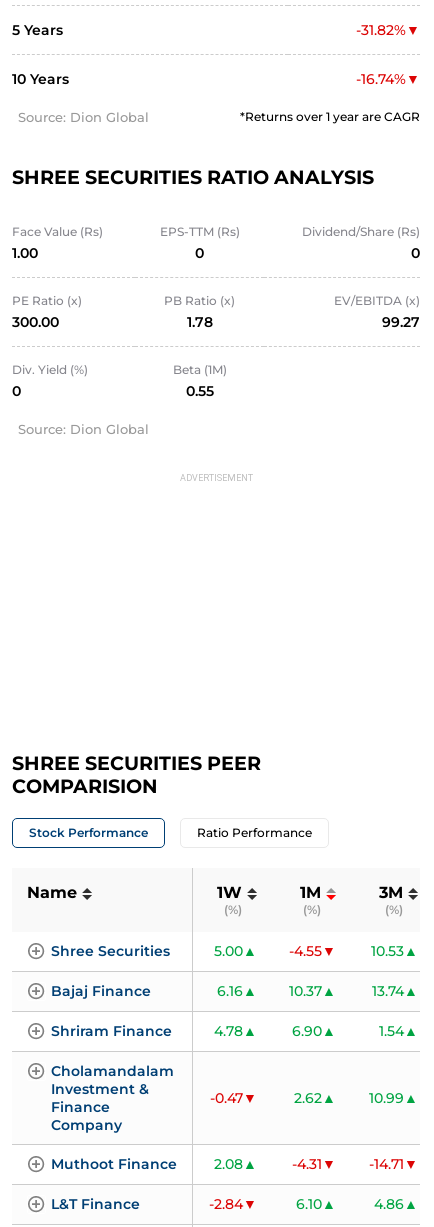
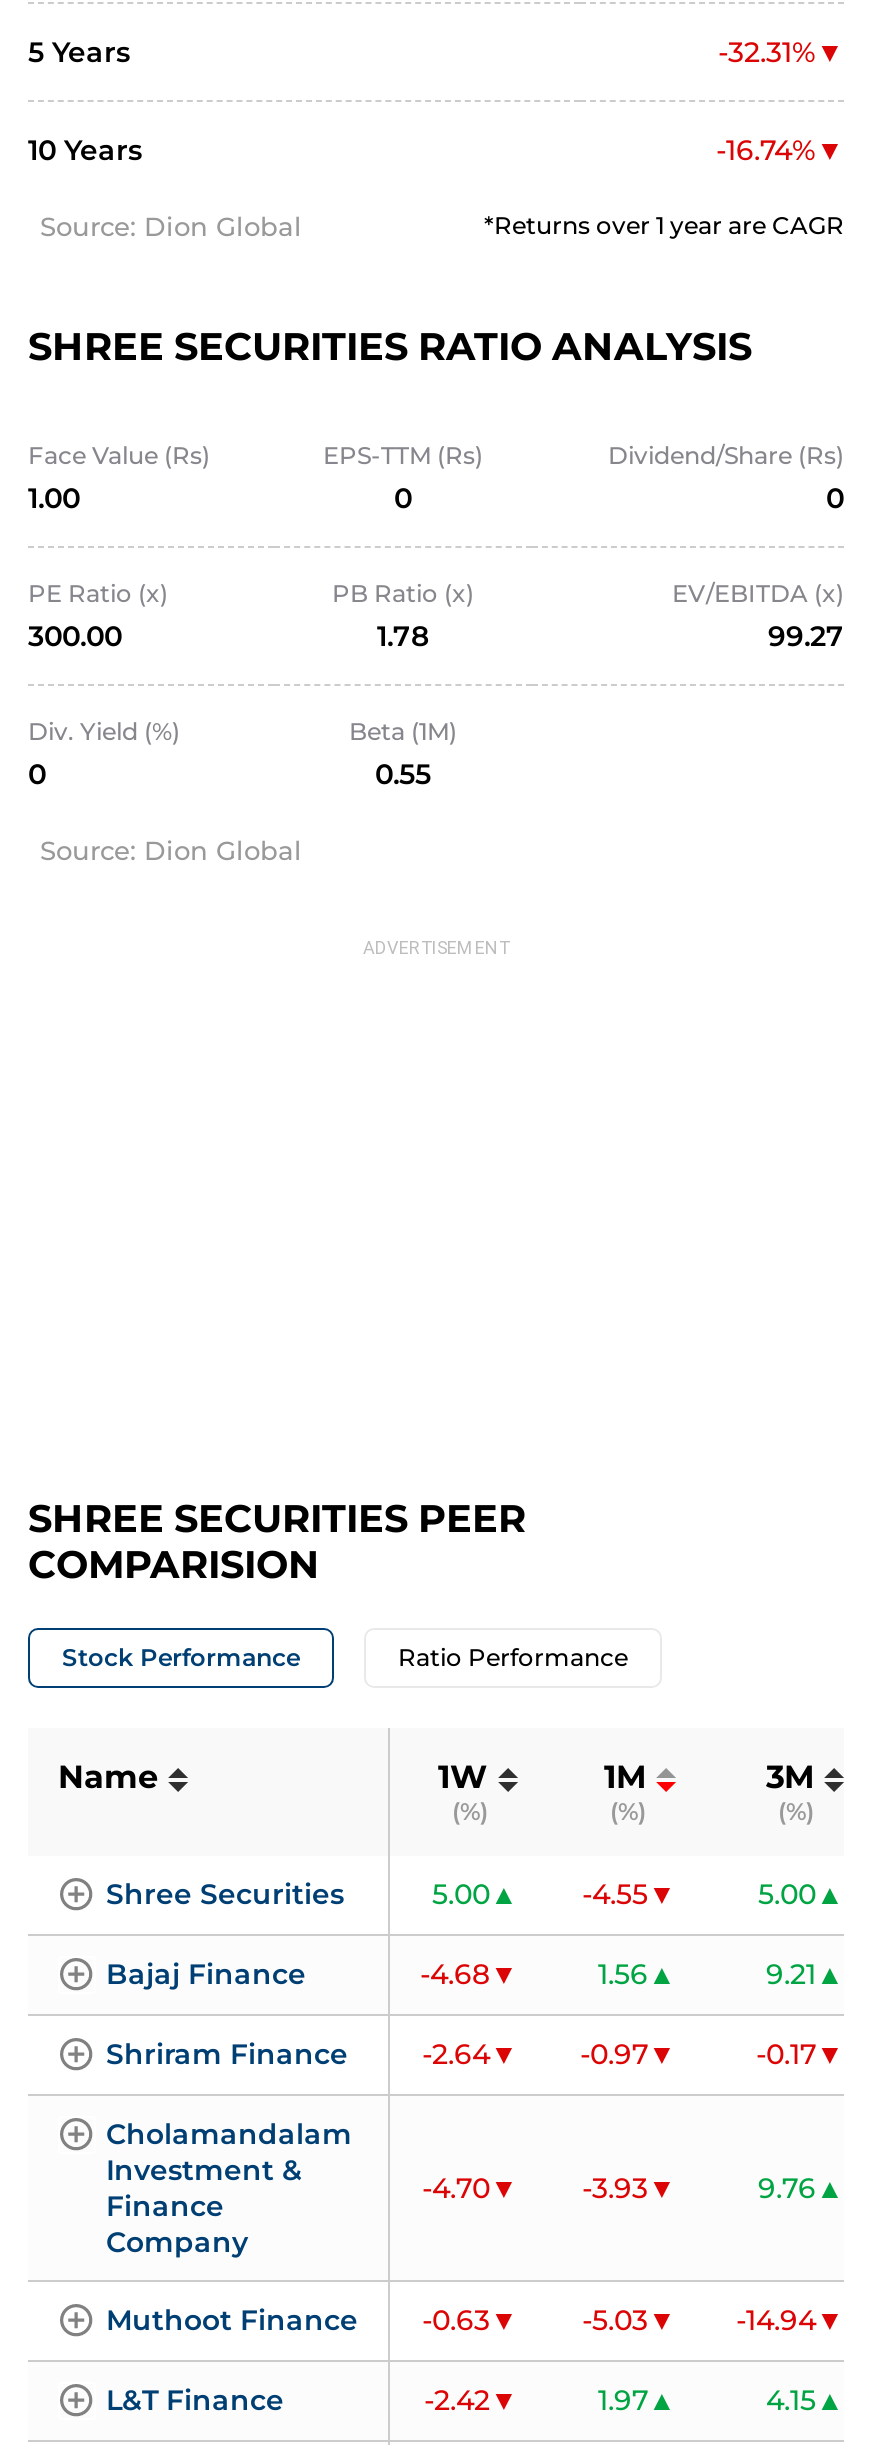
- -31.82%
+ -32.31%

- 10.53
+ 5.00

- 6.16
+ -4.68

- 10.37
+ 1.56

- 13.74
+ 9.21

- 4.78
+ -2.64

- 6.90
+ -0.97

- 1.54
+ -0.17

- -0.47
+ -4.70

- 2.62
+ -3.93

- 10.99
+ 9.76

- 2.08
+ -0.63

- -4.31
+ -5.03

- -14.71
+ -14.94

- -2.84
+ -2.42

- 6.10
+ 1.97

- 4.86
+ 4.15
